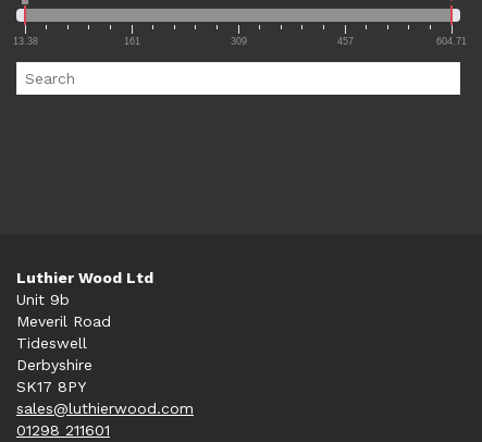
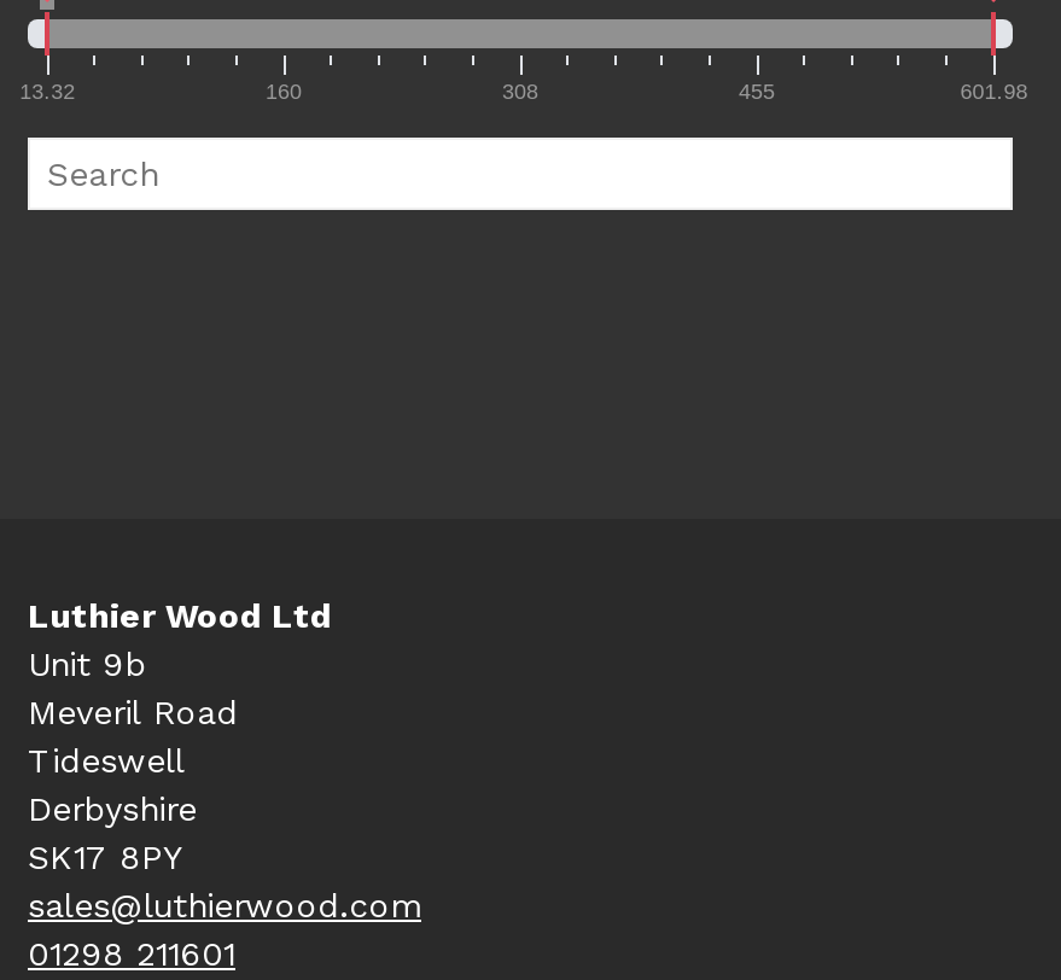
- 13.38
+ 13.32

- 161
+ 160

- 309
+ 308

- 457
+ 455

- 604.71
+ 601.98
